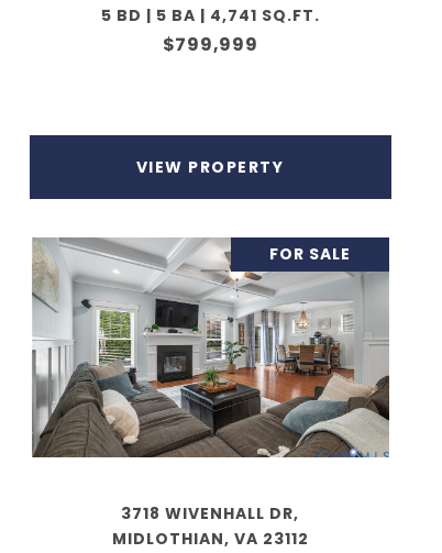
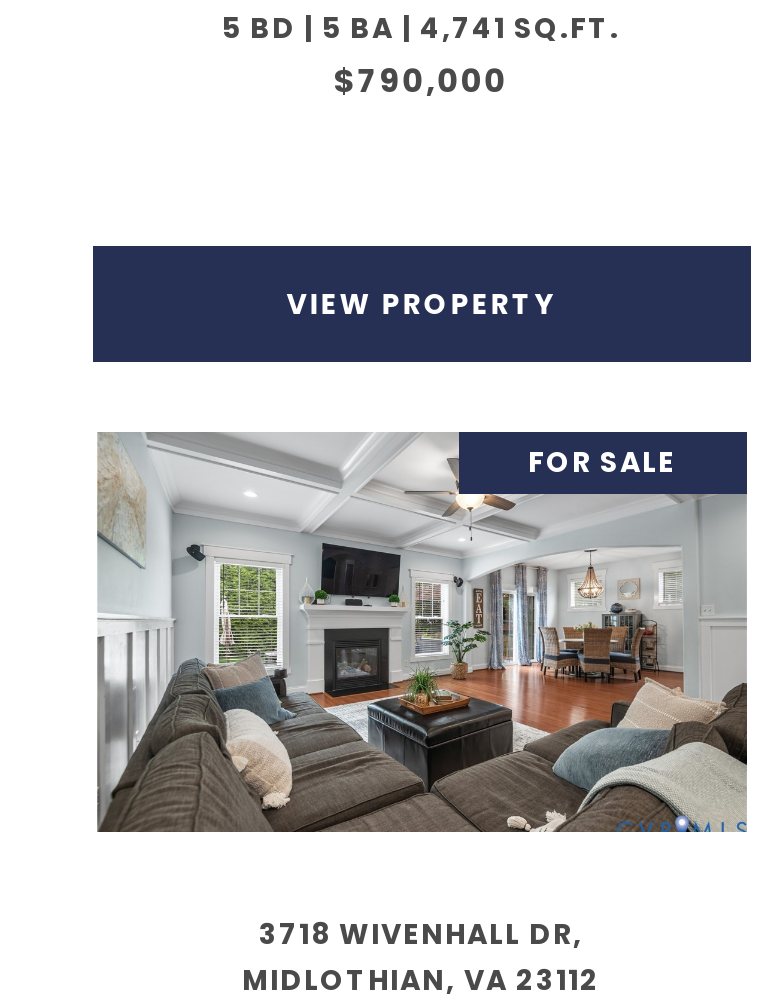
- $799,999
+ $790,000
